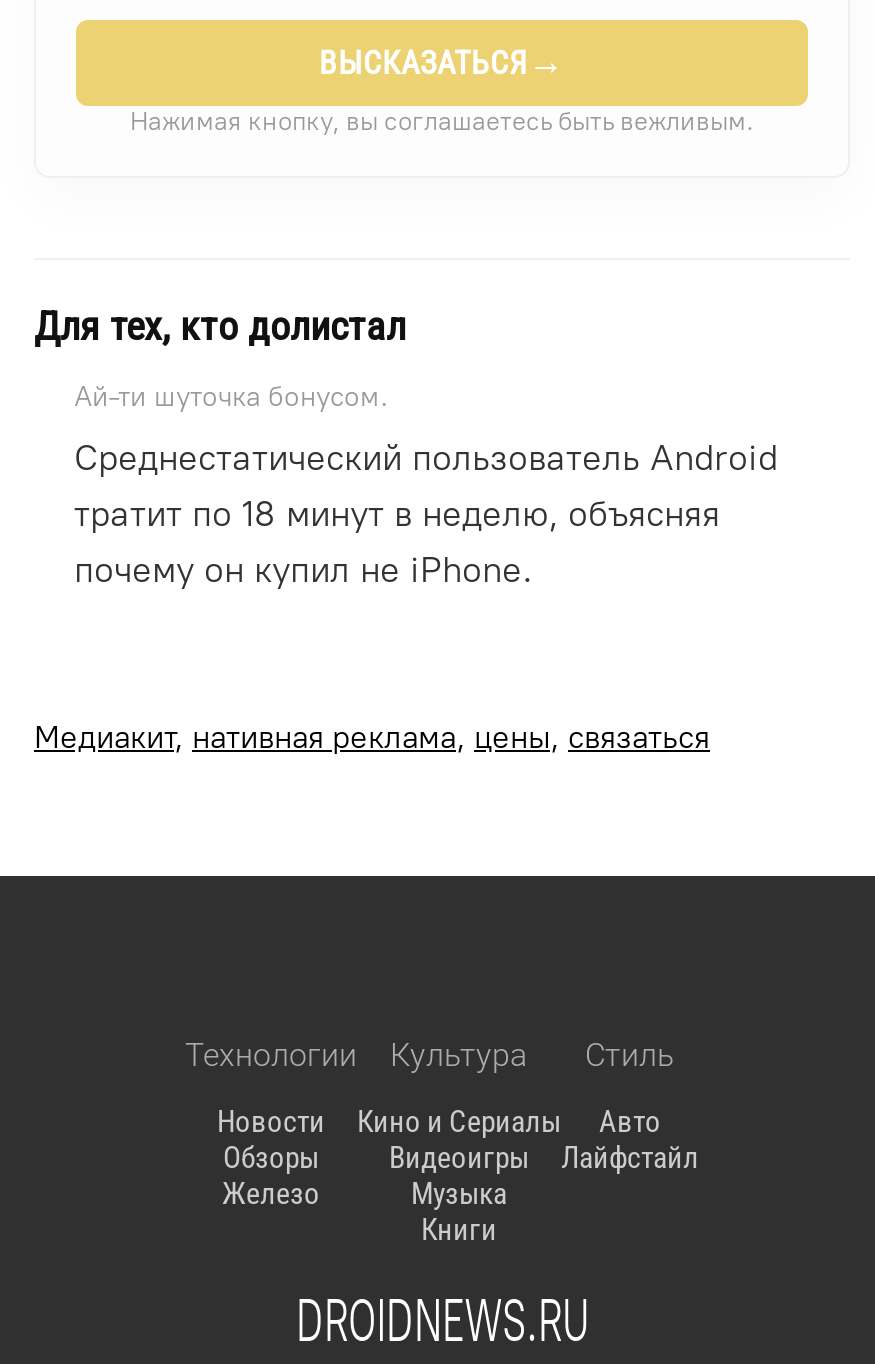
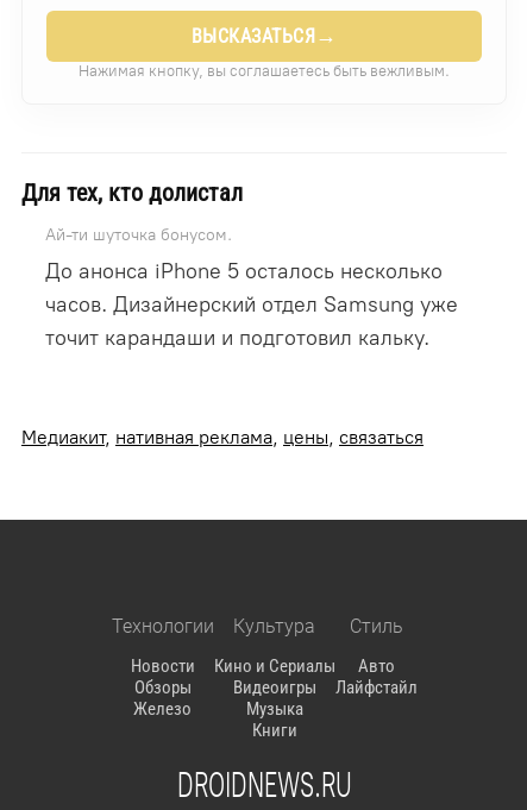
- Среднестатический пользователь Android
- тратит по 18 минут в неделю, объясняя
- почему он купил не iPhone.
+ До анонса iPhone 5 осталось несколько
+ часов. Дизайнерский отдел Samsung уже
+ точит карандаши и подготовил кальку.
